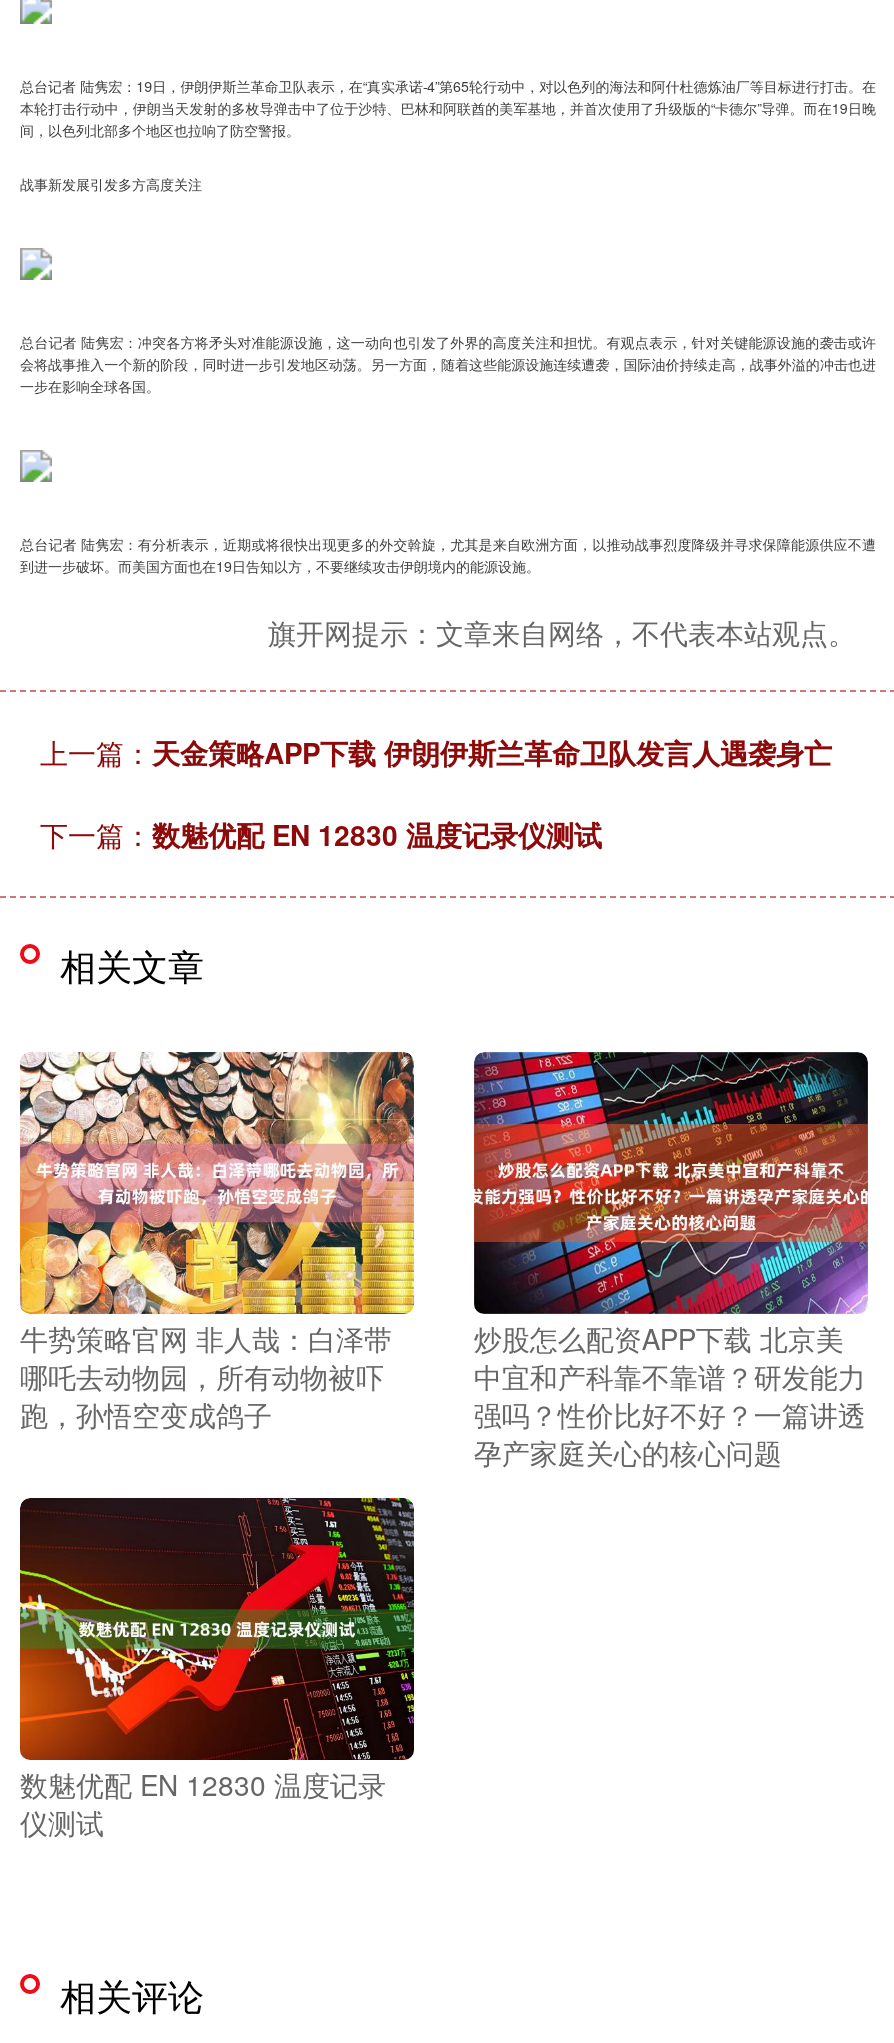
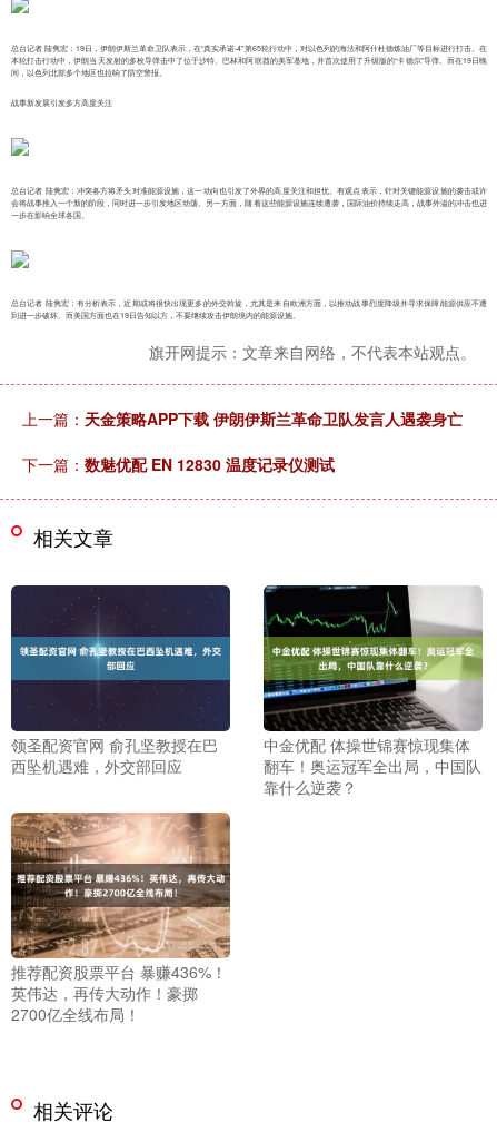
- [image]
- 牛势策略官网 非人哉：白泽带
- 哪吒去动物园，所有动物被吓
- 跑，孙悟空变成鸽子
+ [image]
+ 领圣配资官网 俞孔坚教授在巴
+ 西坠机遇难，外交部回应

- [image]
- 炒股怎么配资APP下载 北京美
- 中宜和产科靠不靠谱？研发能力
- 强吗？性价比好不好？一篇讲透
- 孕产家庭关心的核心问题
+ [image]
+ 中金优配 体操世锦赛惊现集体
+ 翻车！奥运冠军全出局，中国队
+ 靠什么逆袭？

- [image]
- 数魅优配 EN 12830 温度记录
- 仪测试
+ [image]
+ 推荐配资股票平台 暴赚436%！
+ 英伟达，再传大动作！豪掷
+ 2700亿全线布局！
